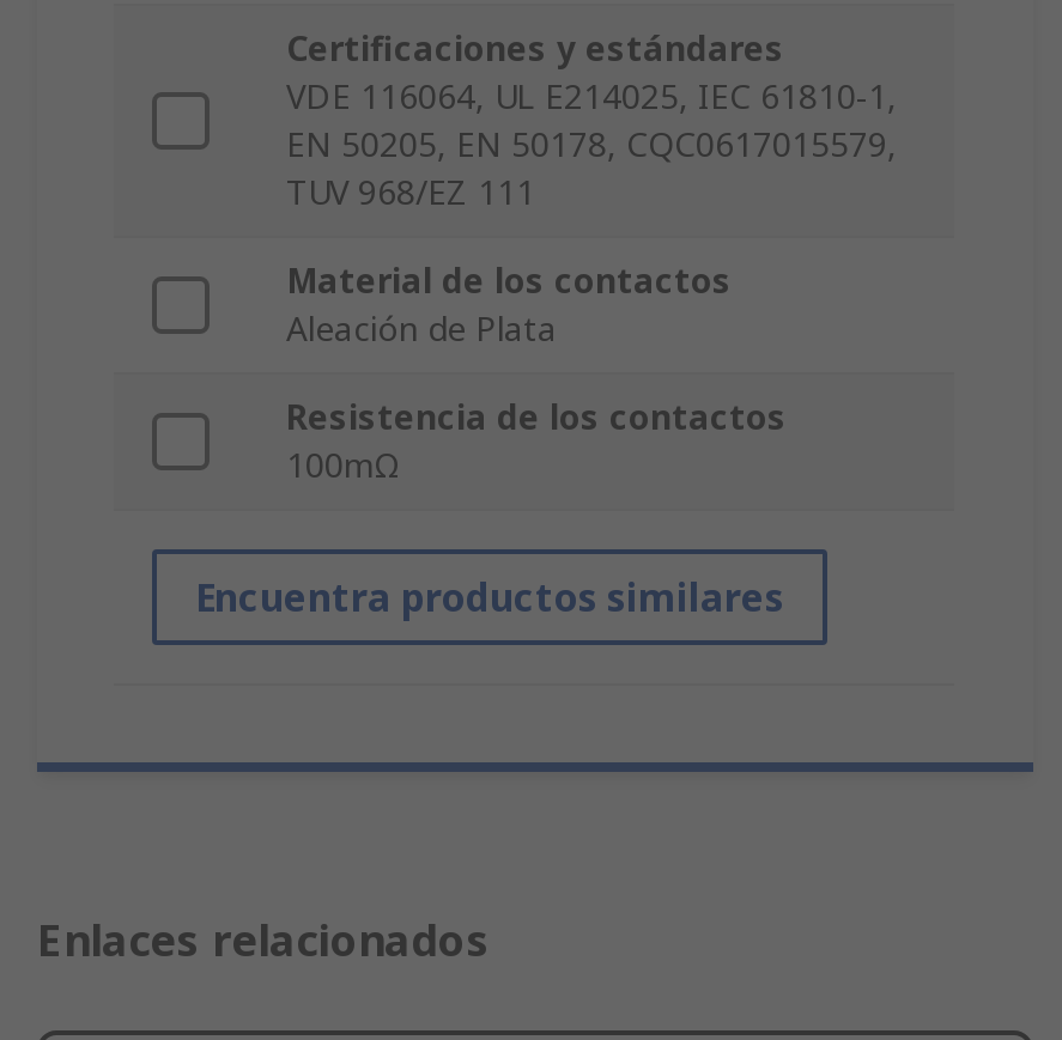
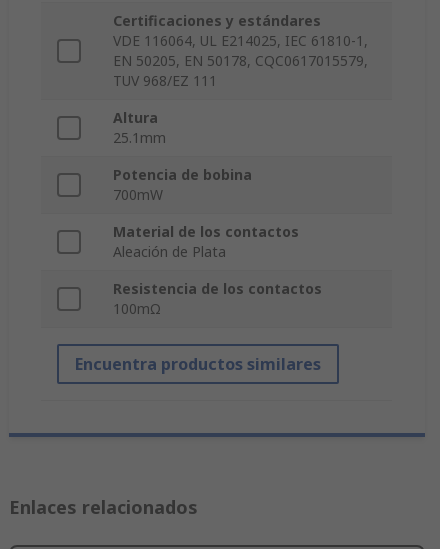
+ Altura
+ 25.1mm
+ Potencia de bobina
+ 700mW
